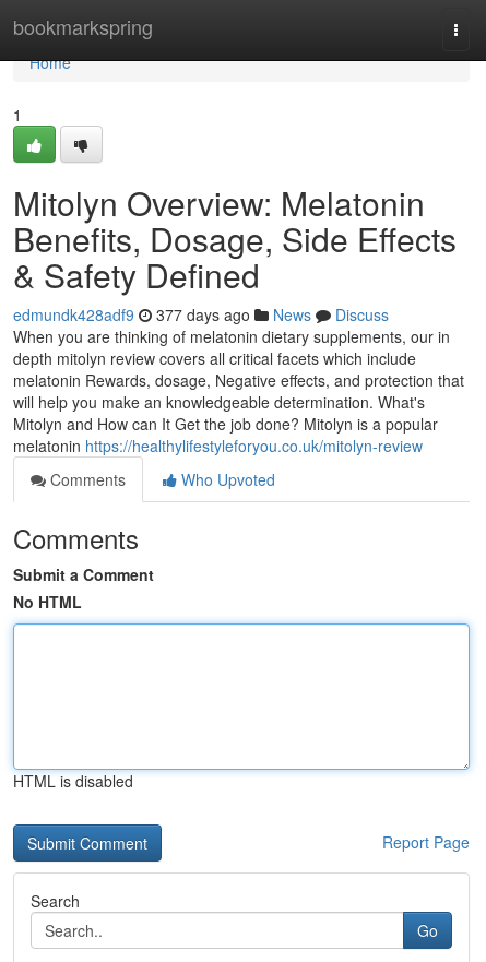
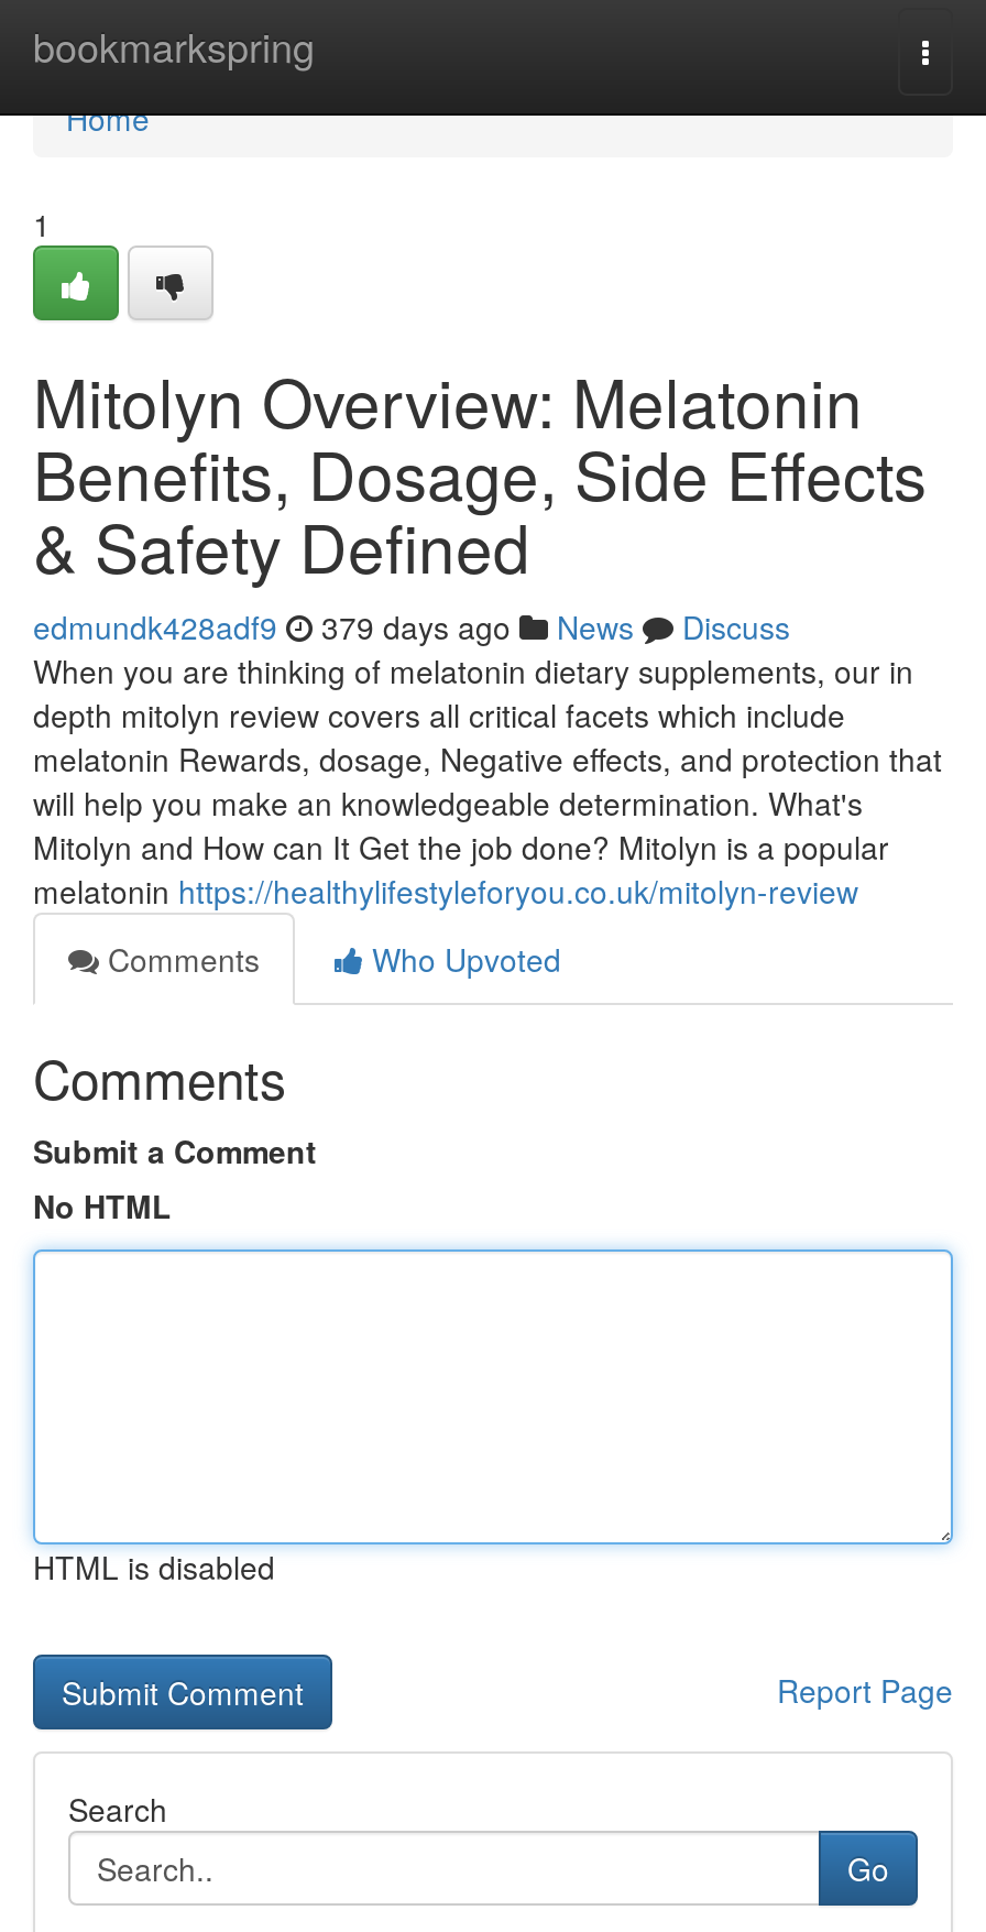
- edmundk428adf9 377 days ago News Discuss
+ edmundk428adf9 379 days ago News Discuss
